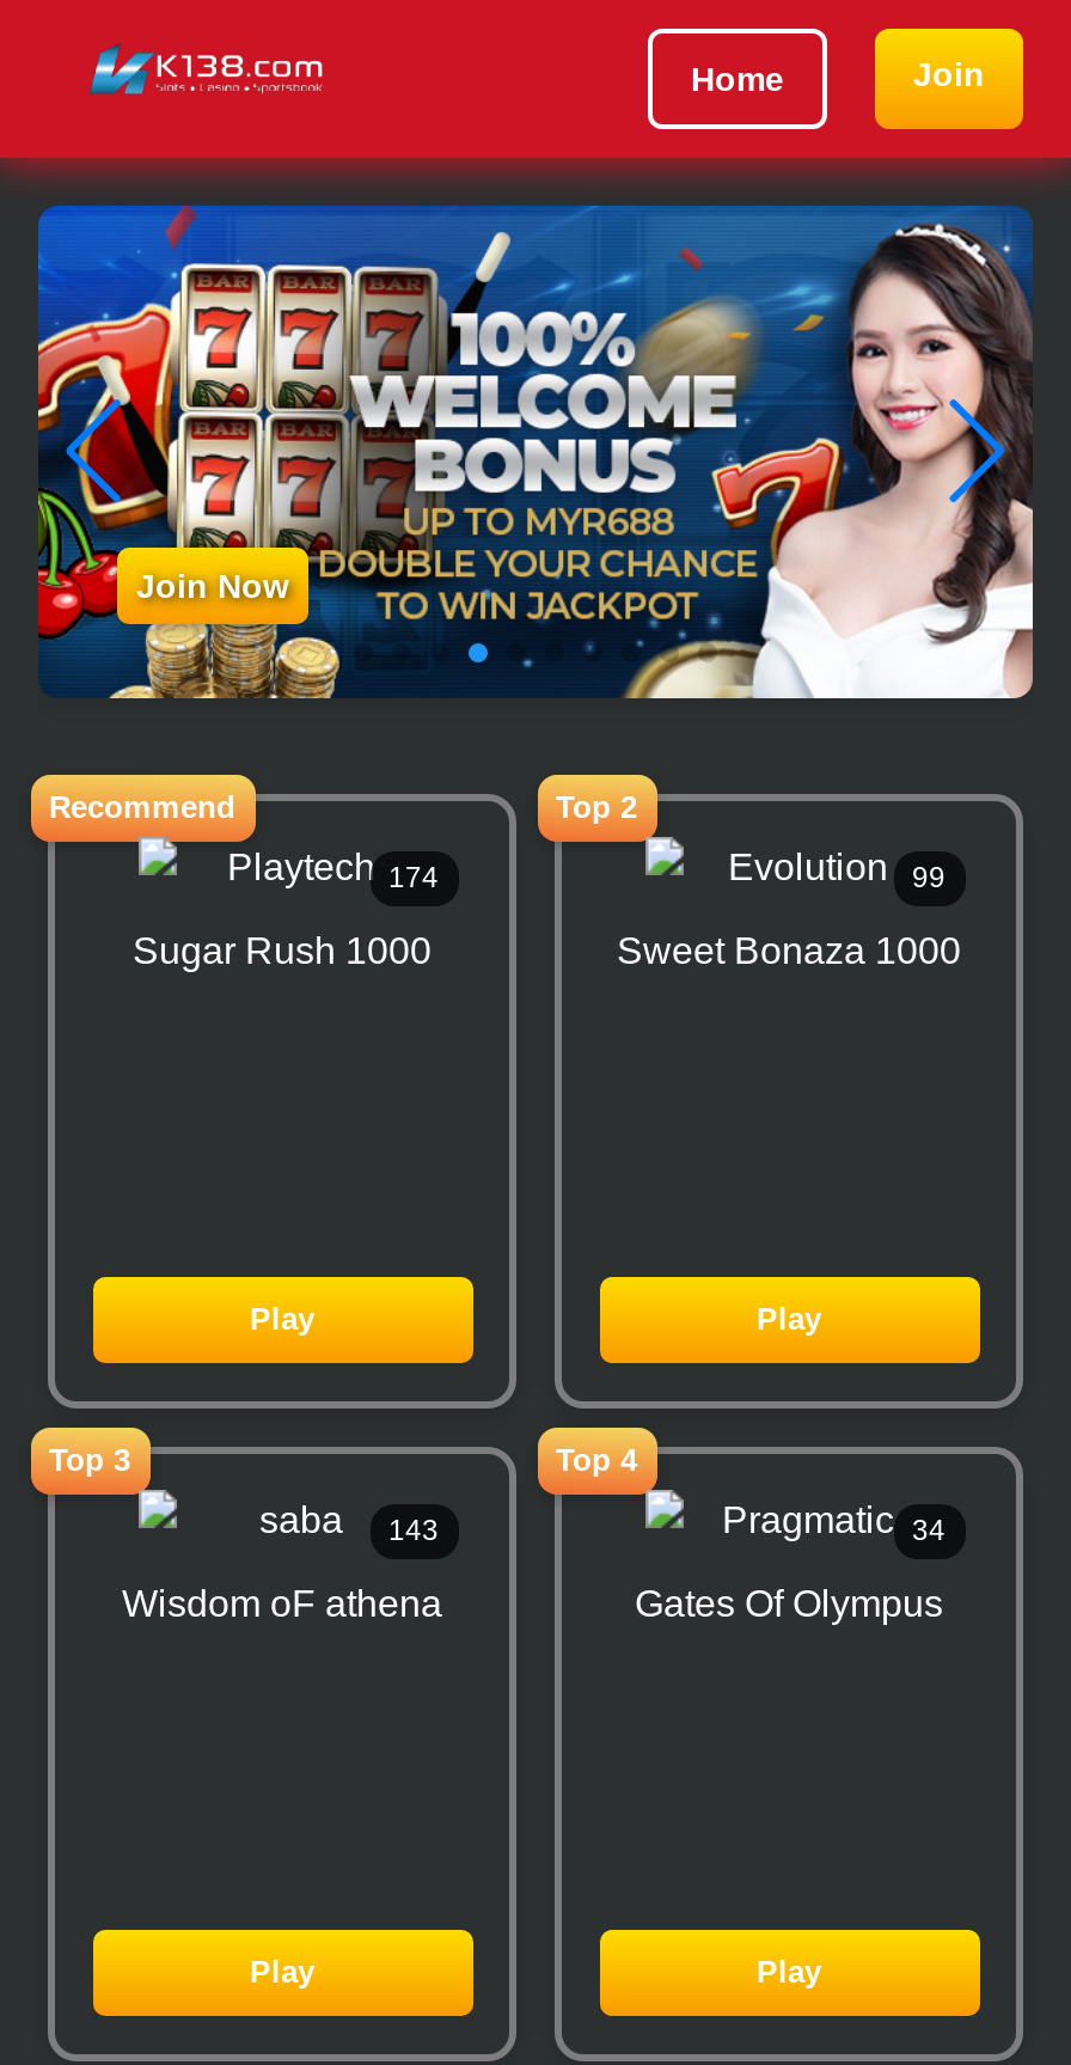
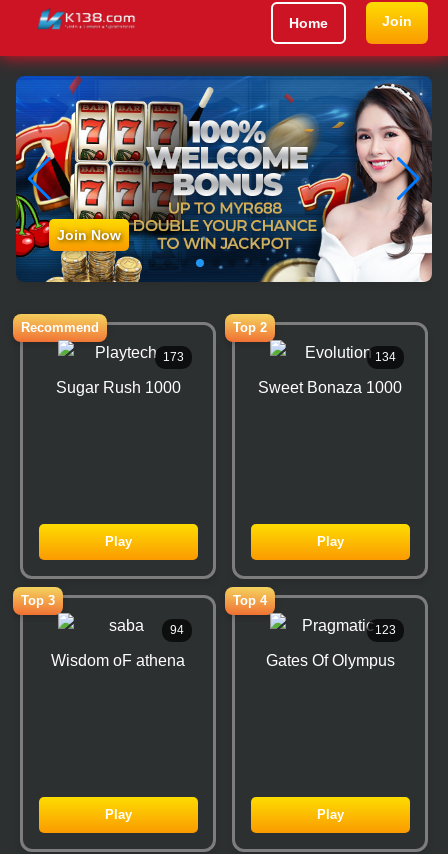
- 174
+ 173

- 99
+ 134

- 143
+ 94

- 34
+ 123
